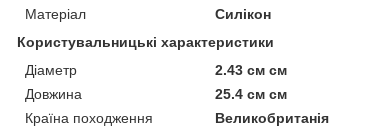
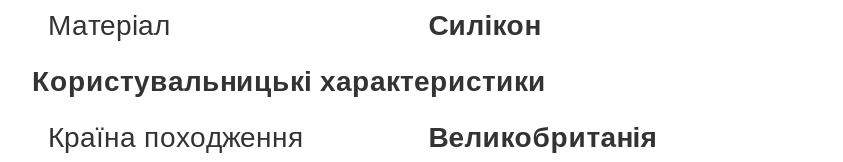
- Діаметр
- 2.43 см см
- Довжина
- 25.4 см см
